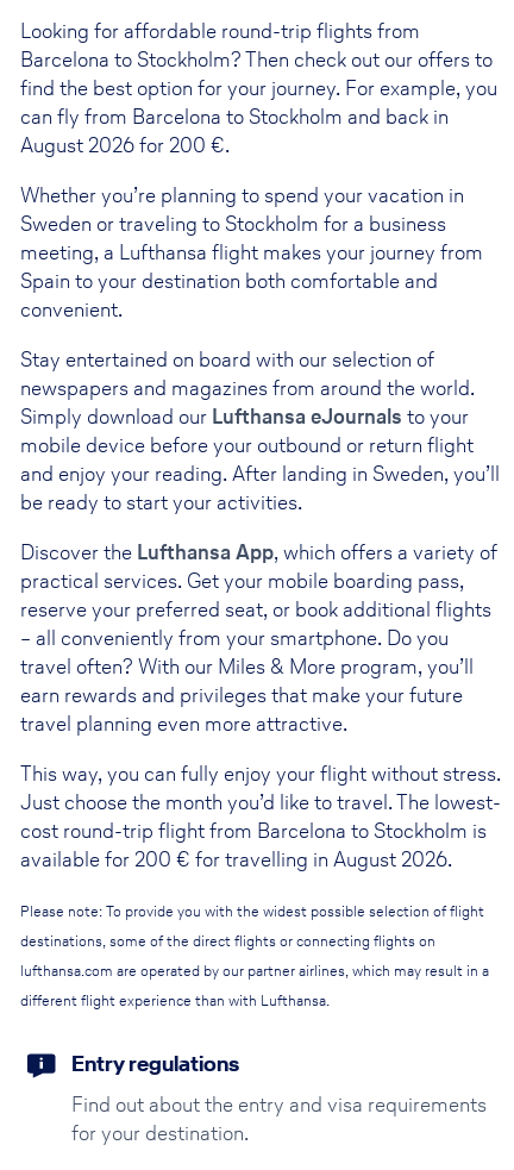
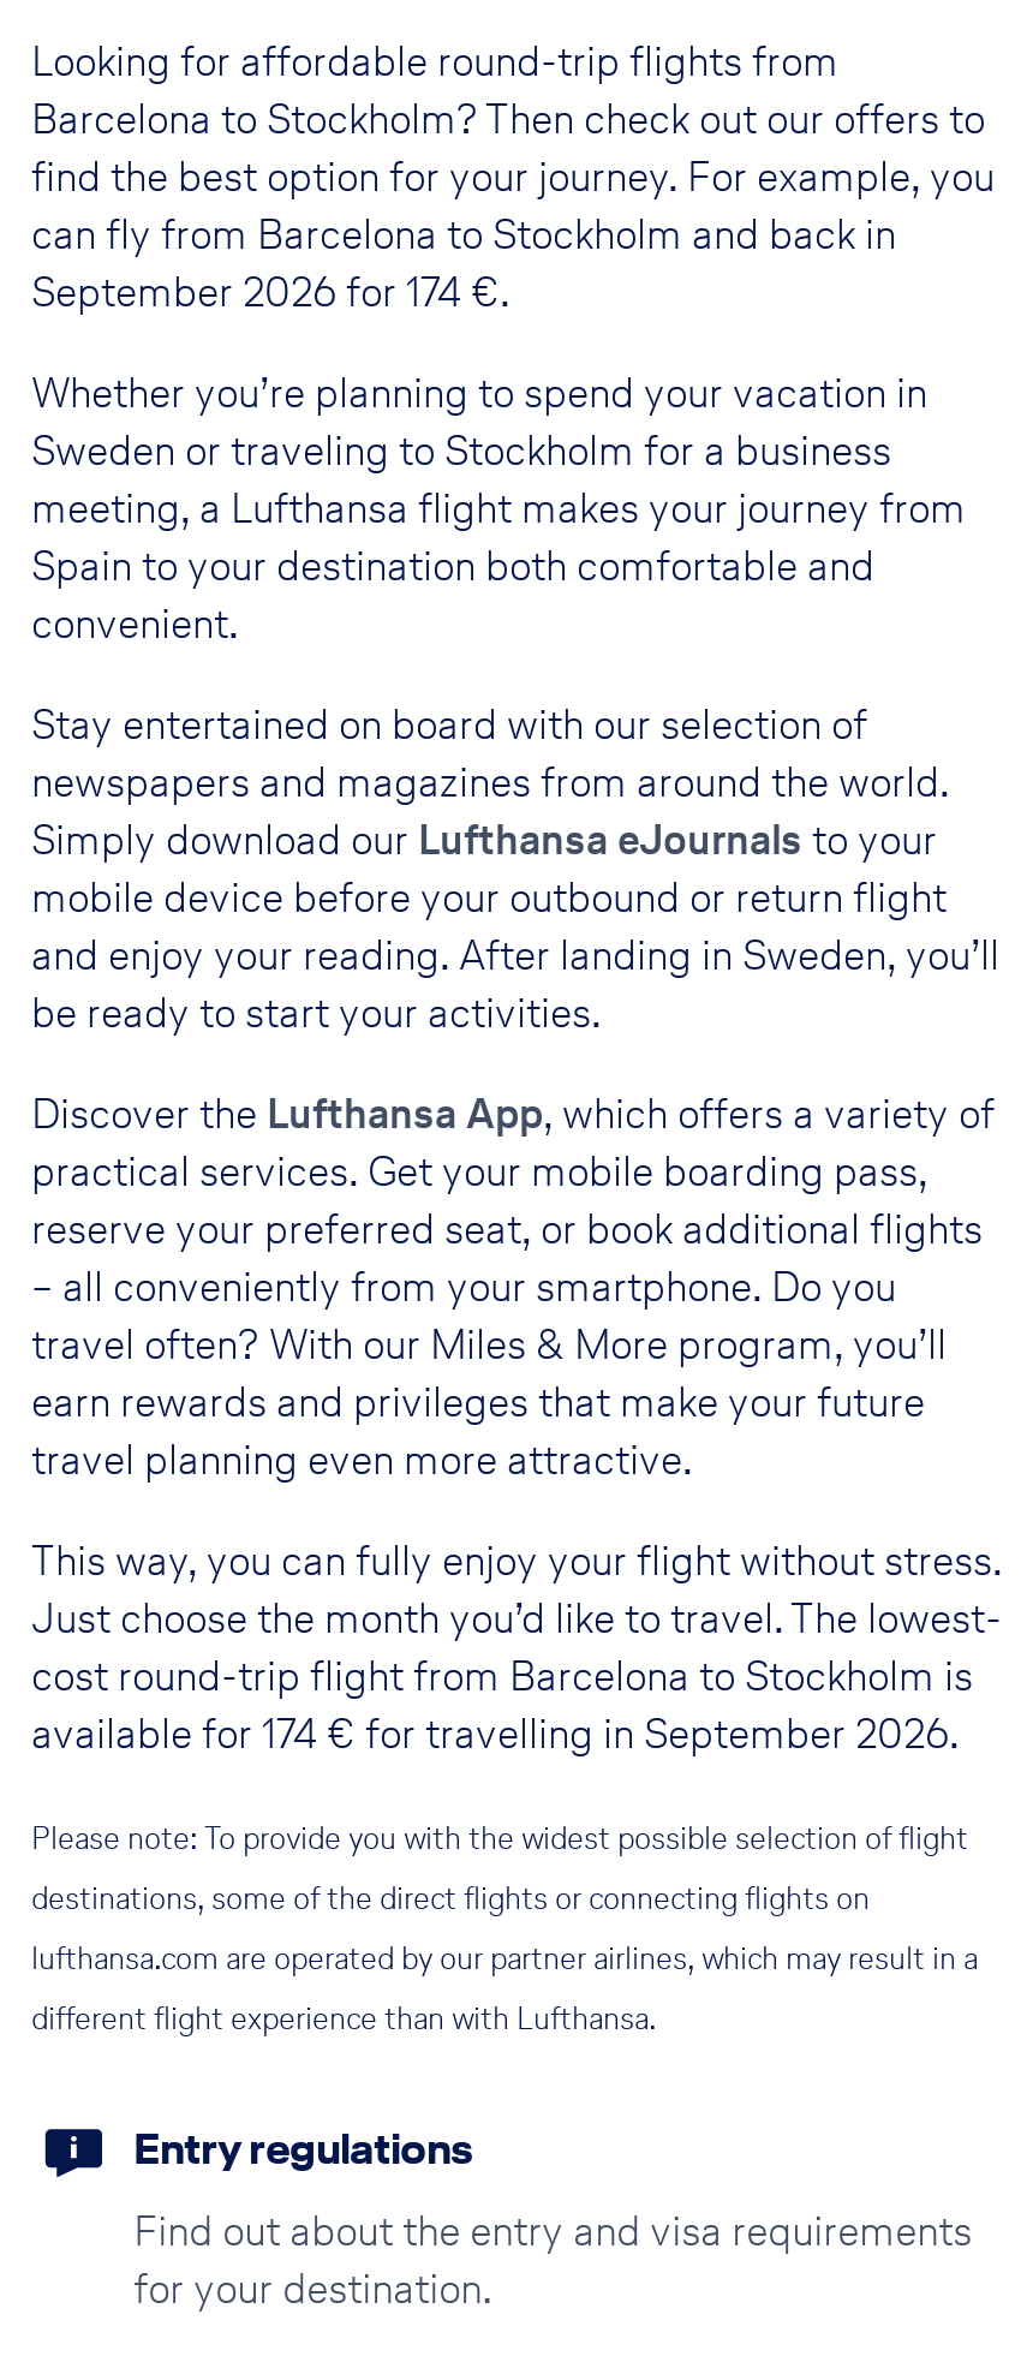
- August 2026 for 200 €.
+ September 2026 for 174 €.

- available for 200 € for travelling in August 2026.
+ available for 174 € for travelling in September 2026.
